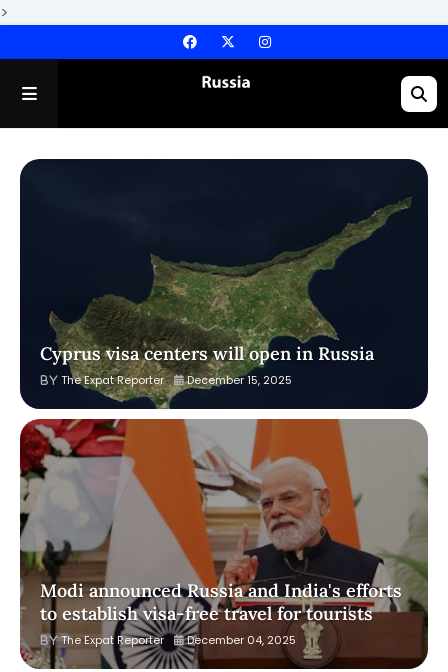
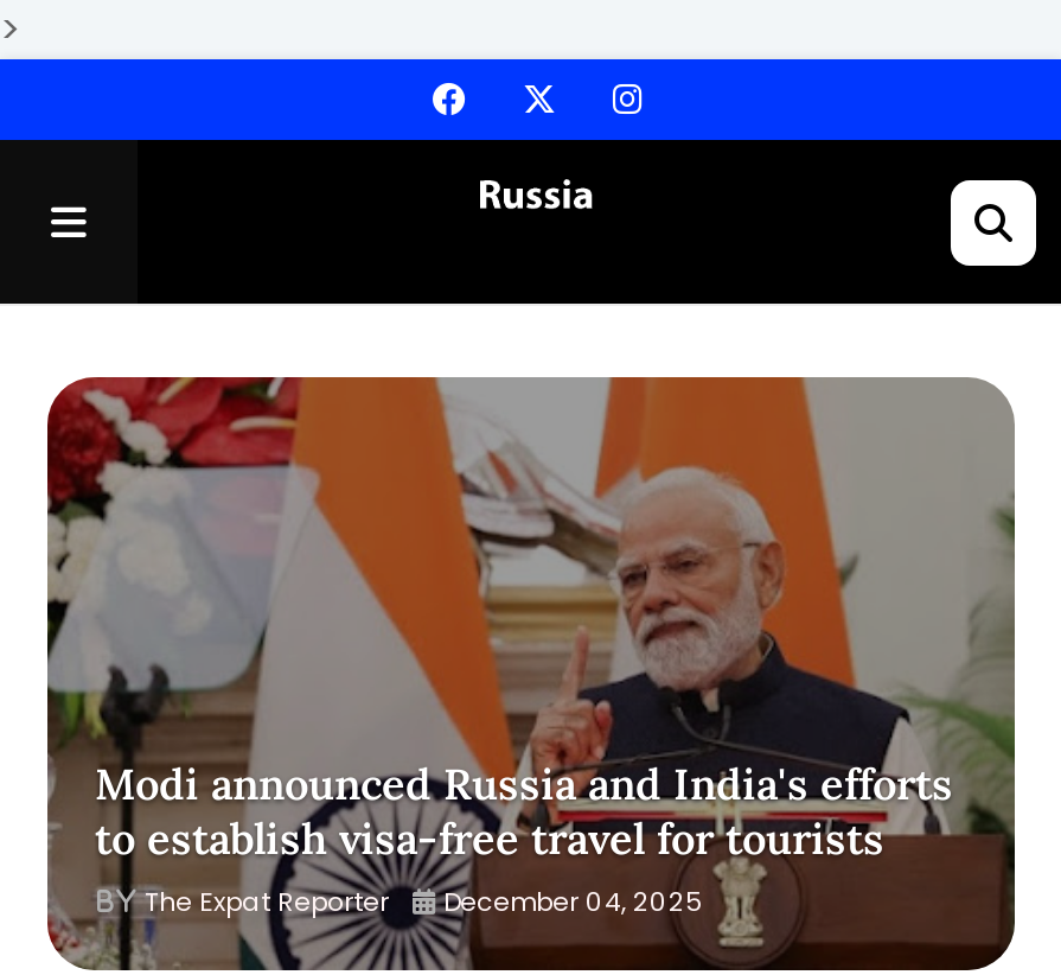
- [image]
- Cyprus visa centers will open in Russia
- The Expat Reporter
- December 15, 2025
